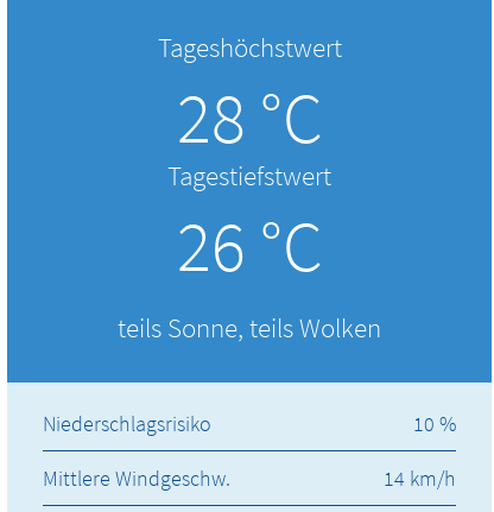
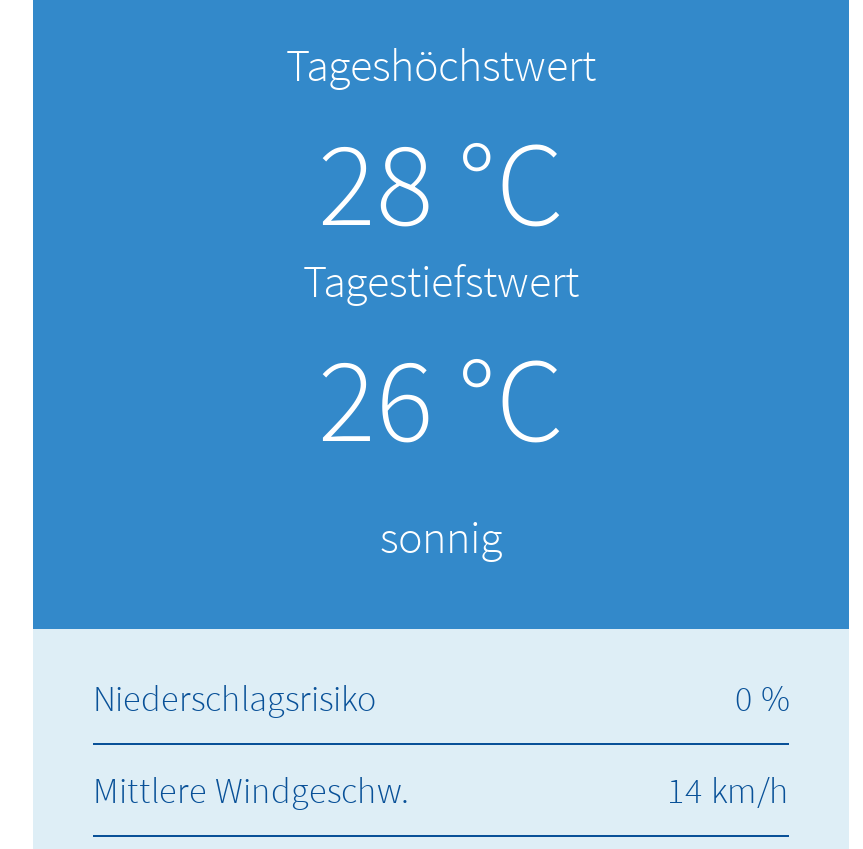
- teils Sonne, teils Wolken
+ sonnig

- 10 %
+ 0 %
